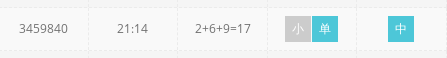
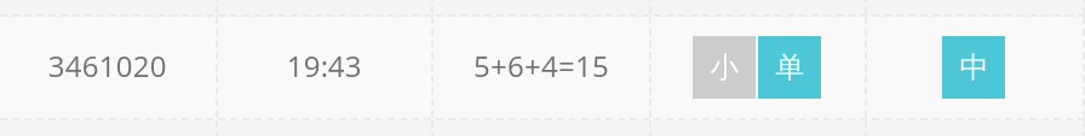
- 3459840
+ 3461020

- 21:14
+ 19:43

- 2+6+9=17
+ 5+6+4=15
